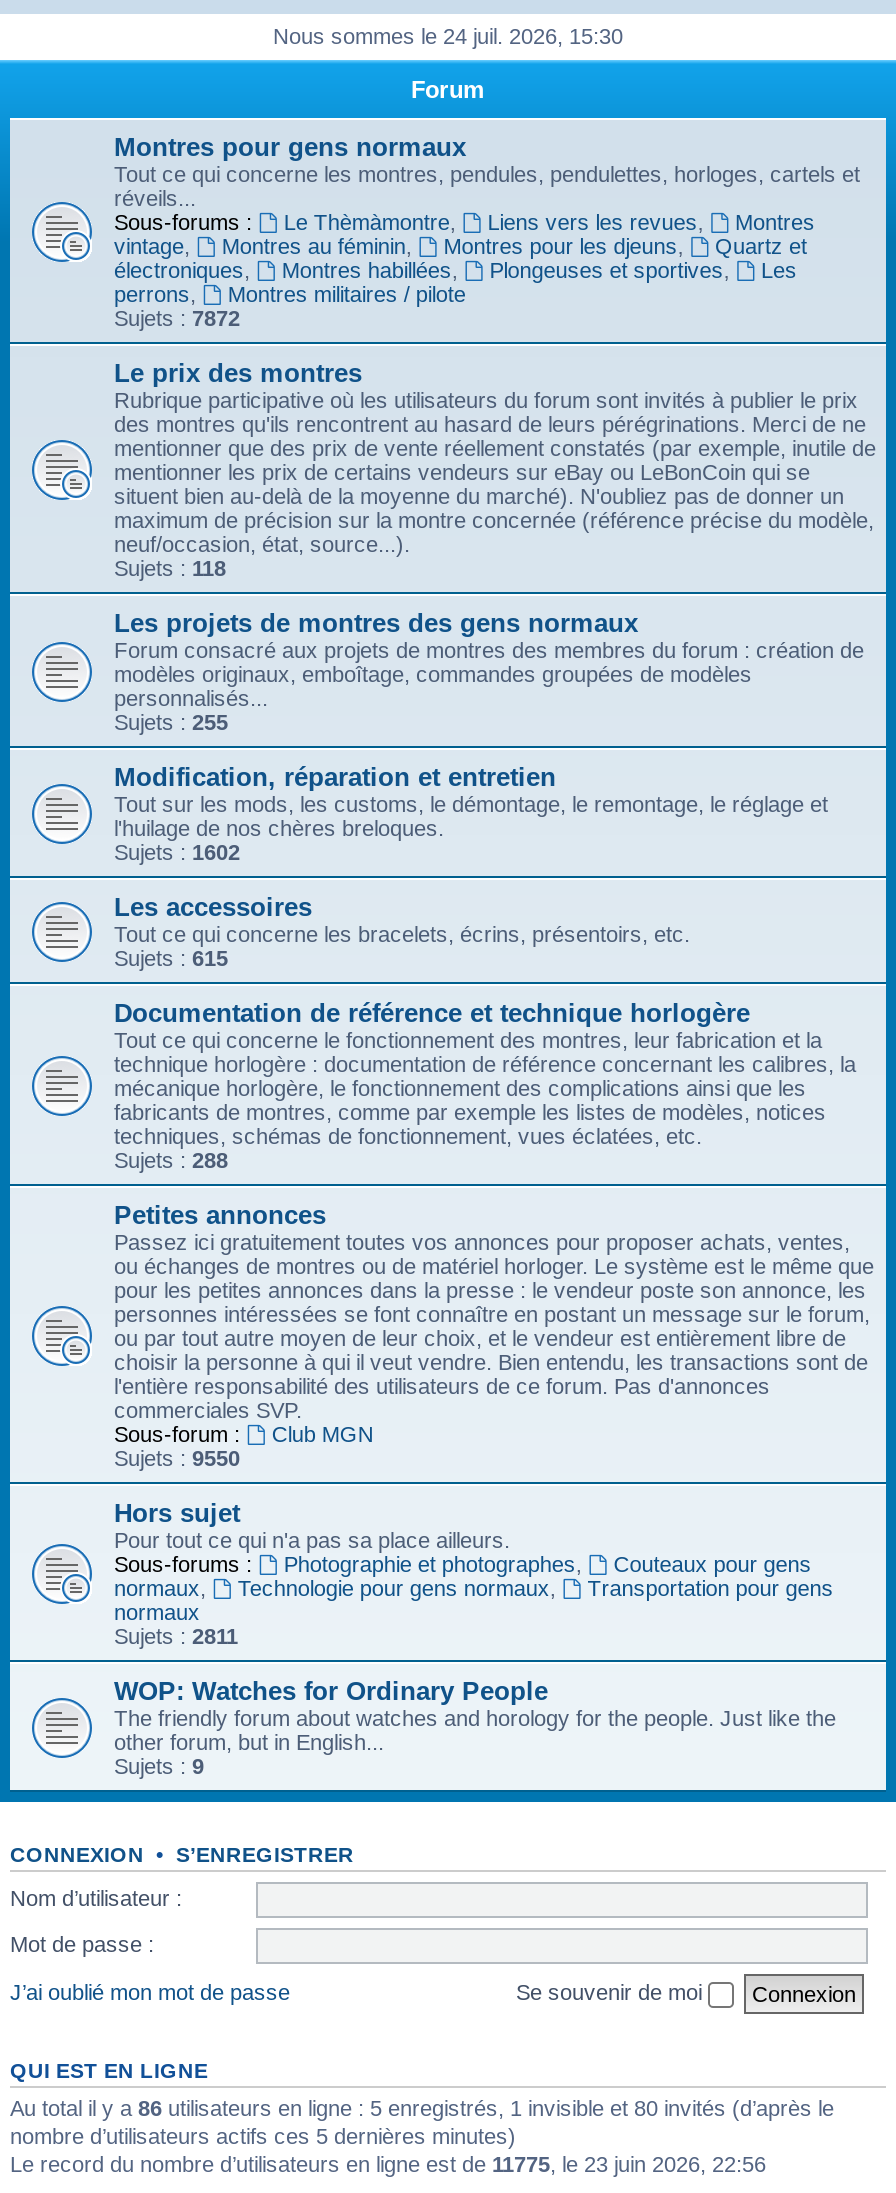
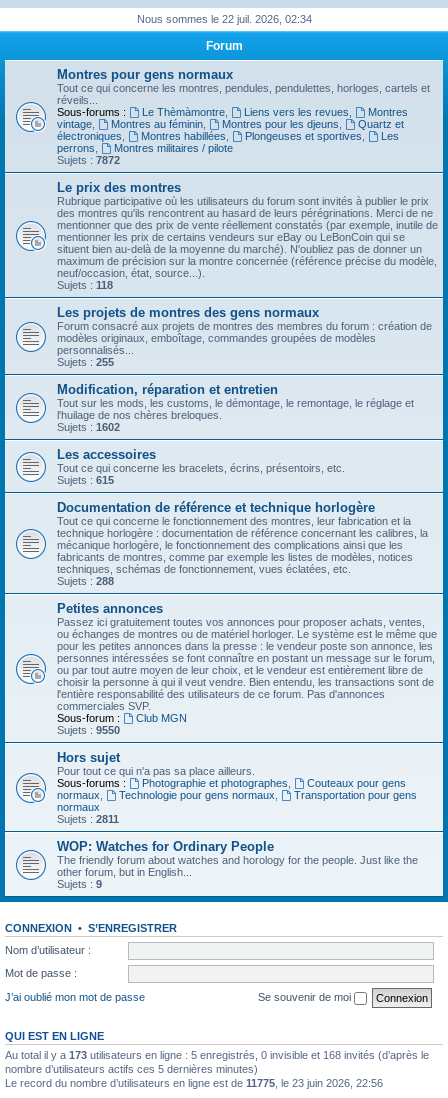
- Nous sommes le 24 juil. 2026, 15:30
+ Nous sommes le 22 juil. 2026, 02:34

- Au total il y a 86 utilisateurs en ligne : 5 enregistrés, 1 invisible et 80 invités (d’après le
+ Au total il y a 173 utilisateurs en ligne : 5 enregistrés, 0 invisible et 168 invités (d’après le
